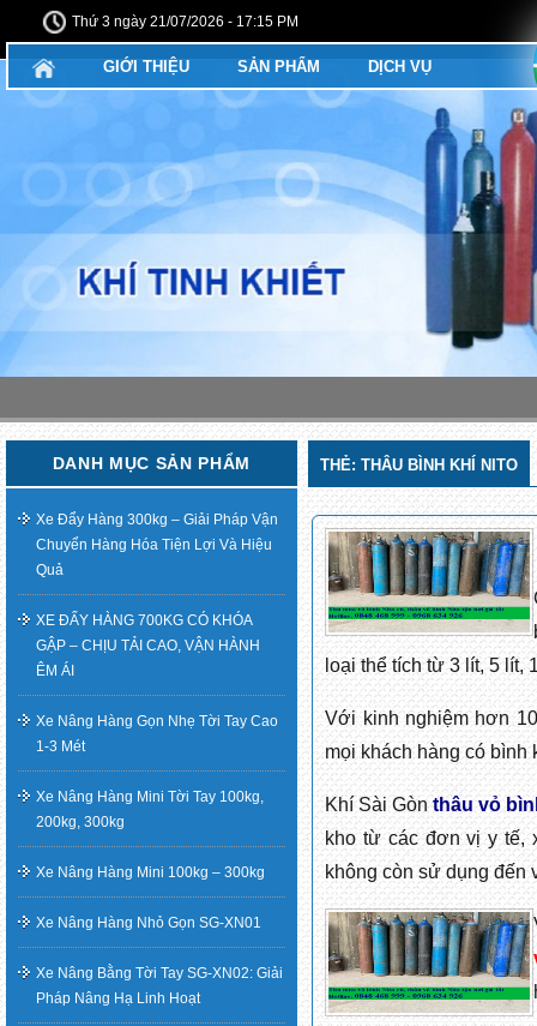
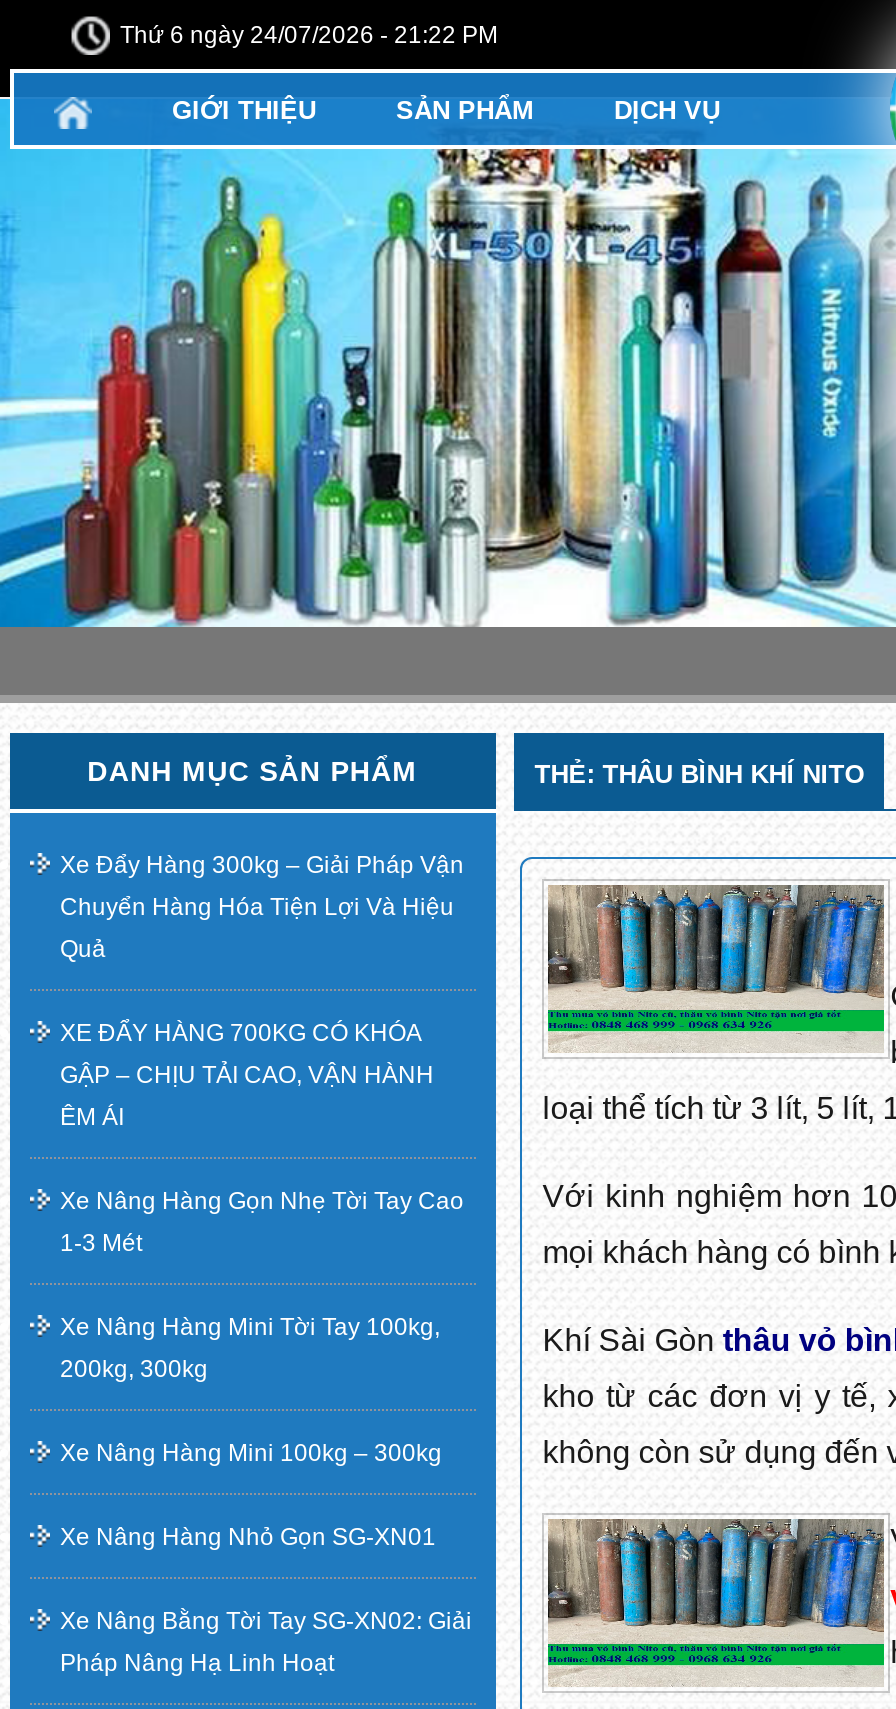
- Thứ 3 ngày 21/07/2026 - 17:15 PM
+ Thứ 6 ngày 24/07/2026 - 21:22 PM

- [image]
+ [image]
